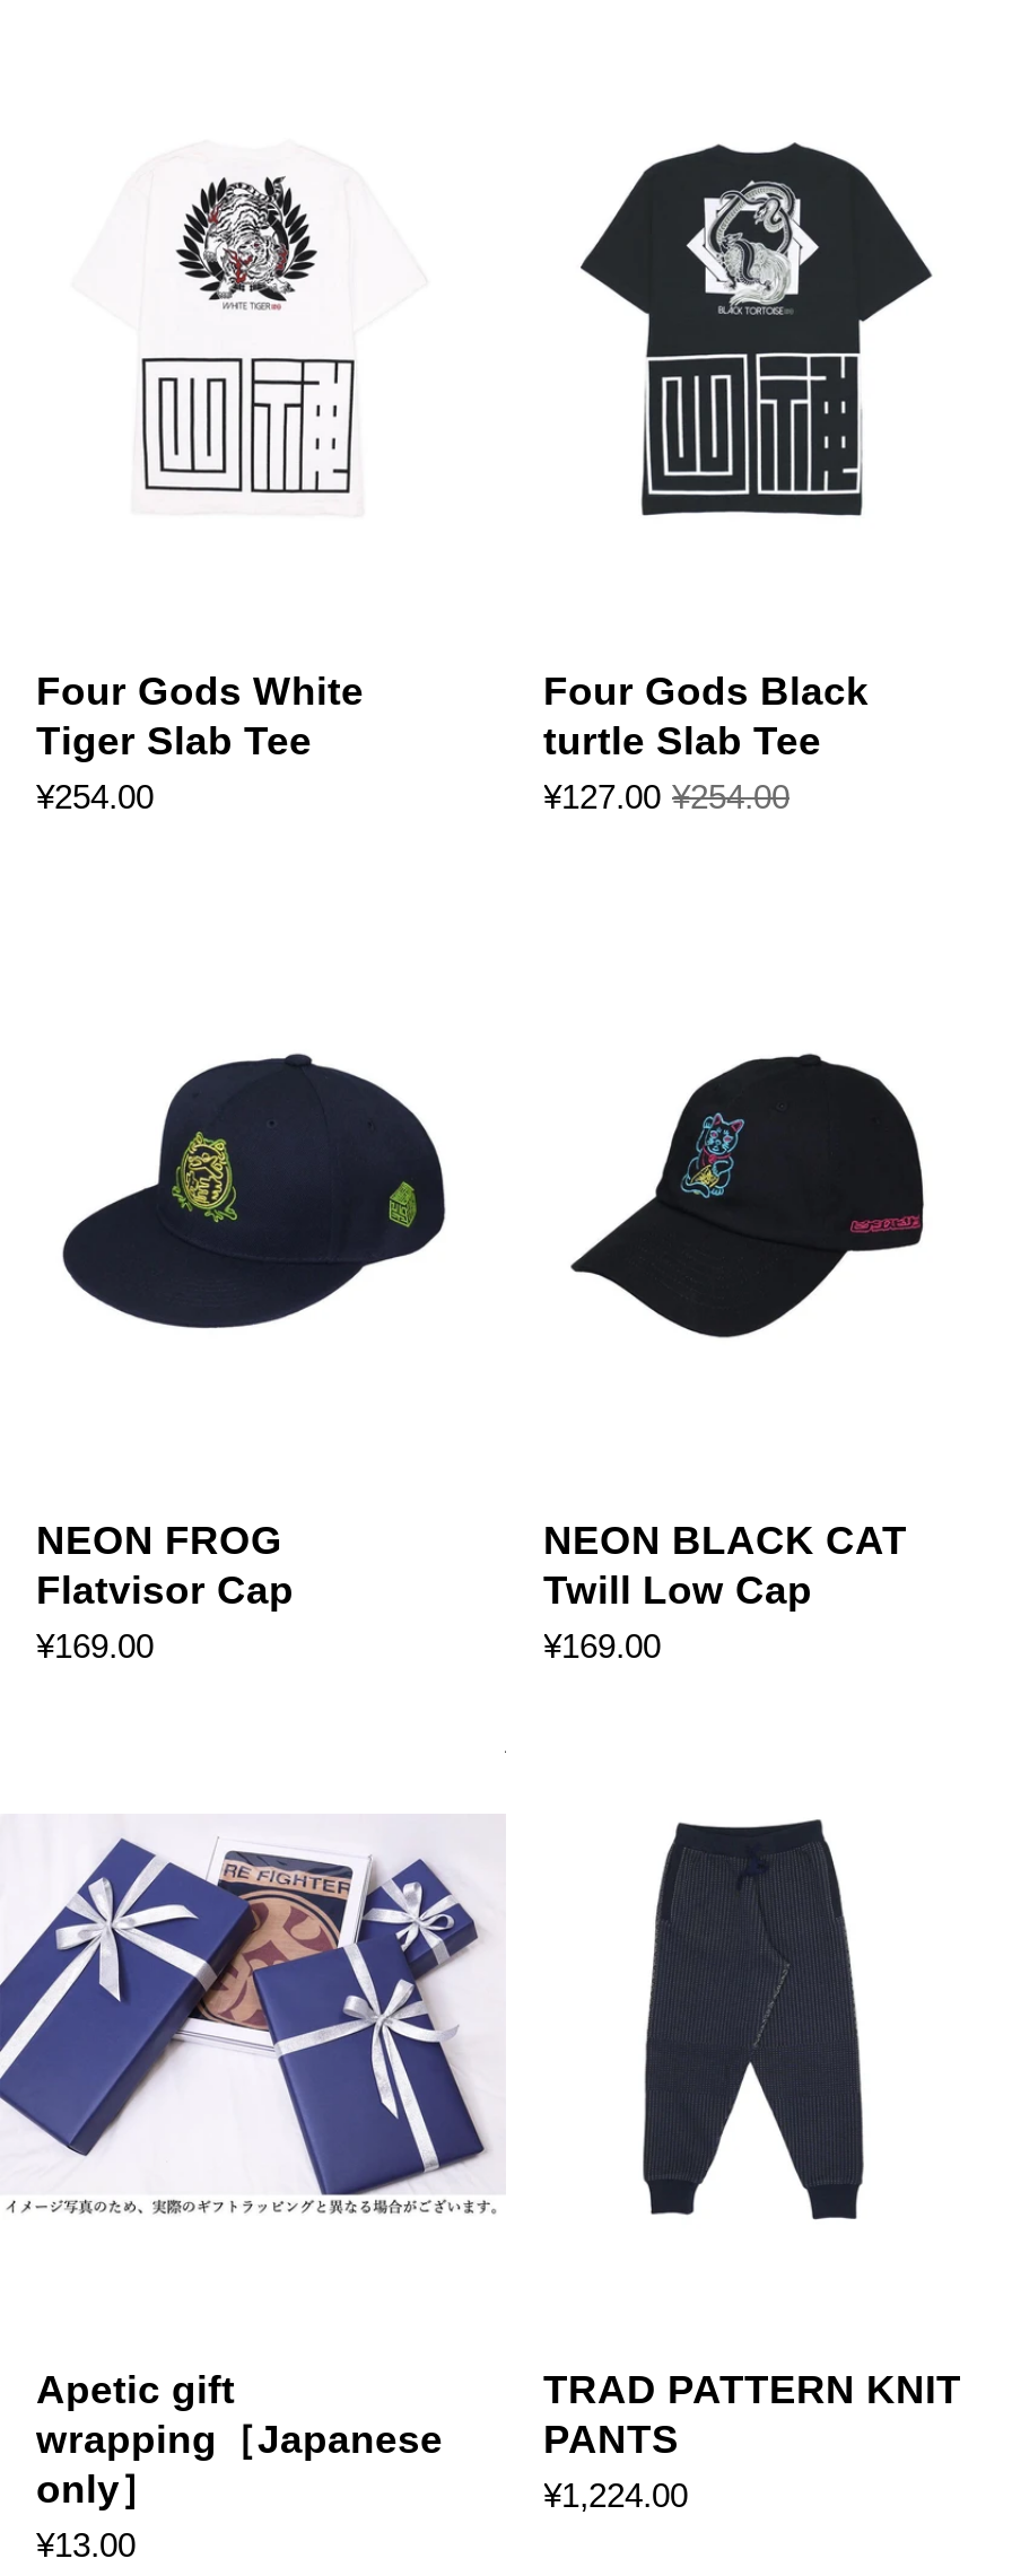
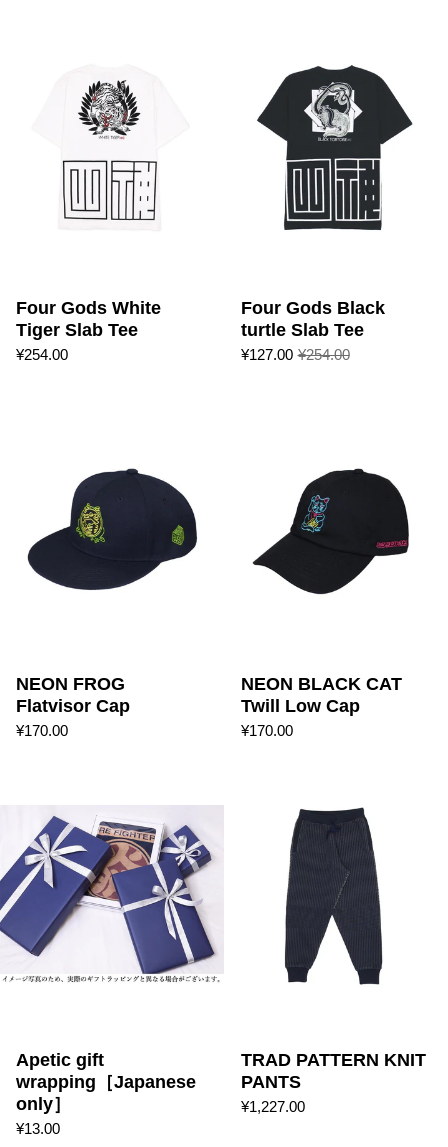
- ¥169.00
+ ¥170.00

- ¥169.00
+ ¥170.00

- ¥1,224.00
+ ¥1,227.00
